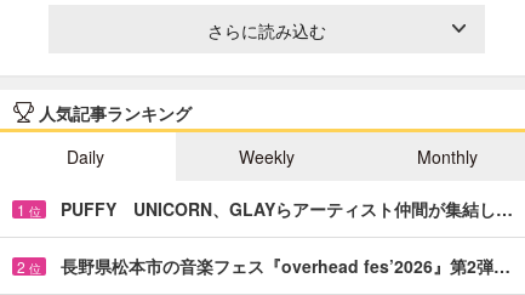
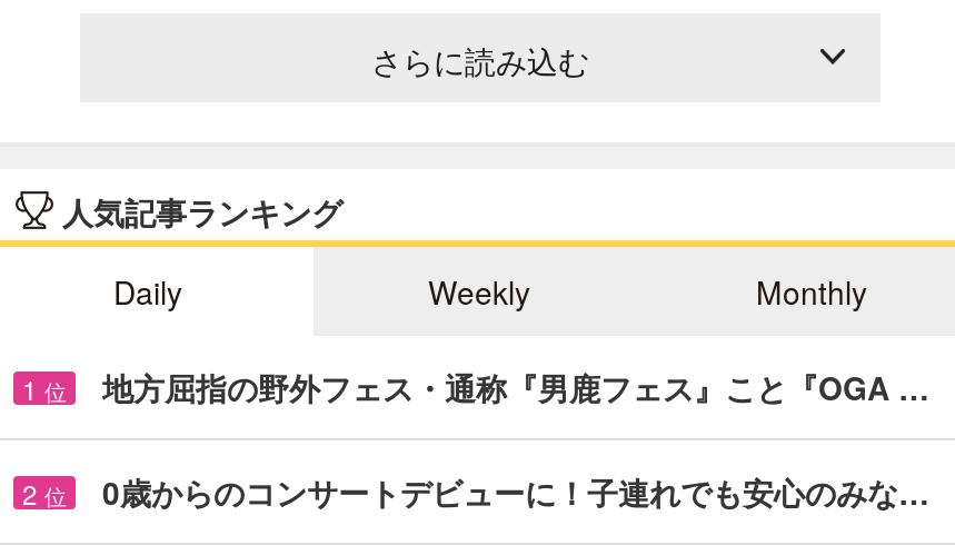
- PUFFY UNICORN、GLAYらアーティスト仲間が集結し…
+ 地方屈指の野外フェス・通称『男鹿フェス』こと『OGA …

- 長野県松本市の音楽フェス『overhead fes’2026』第2弾…
+ 0歳からのコンサートデビューに！子連れでも安心のみな…
